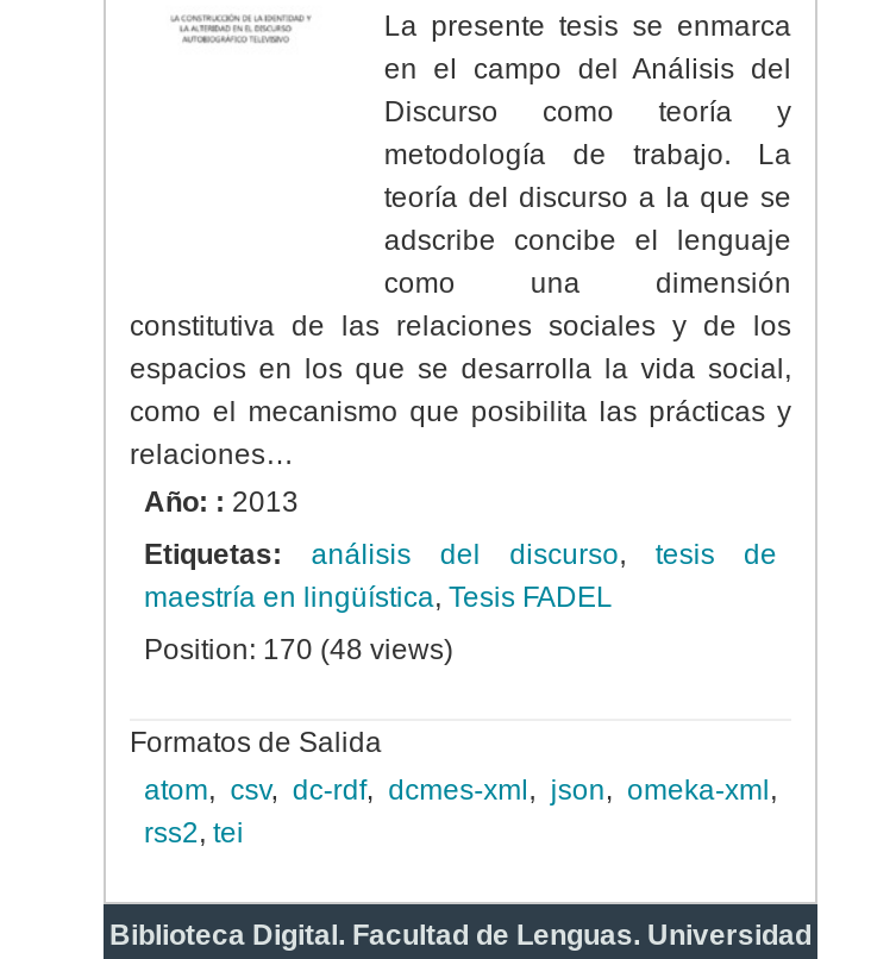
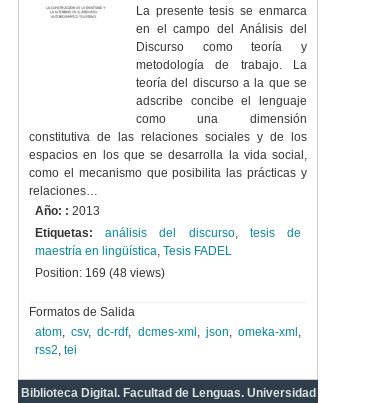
- Position: 170 (48 views)
+ Position: 169 (48 views)
